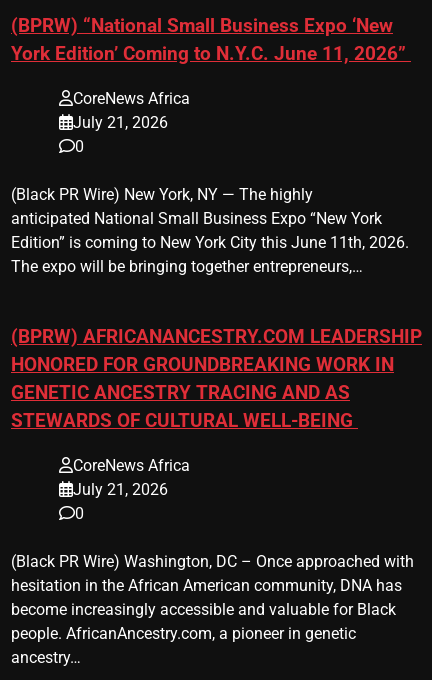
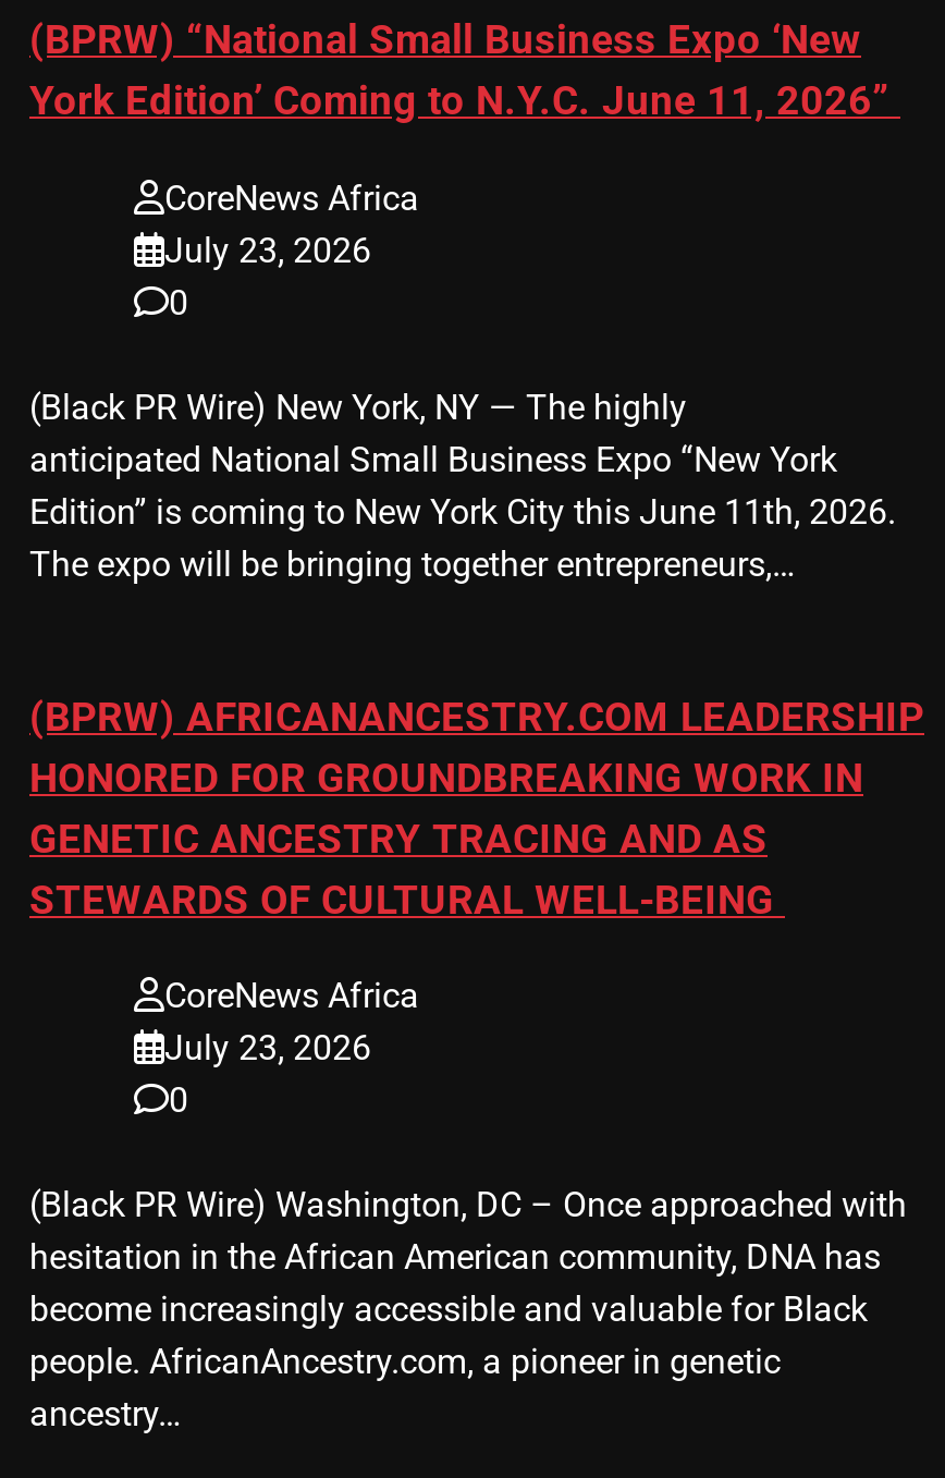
- July 21, 2026
+ July 23, 2026

- July 21, 2026
+ July 23, 2026
